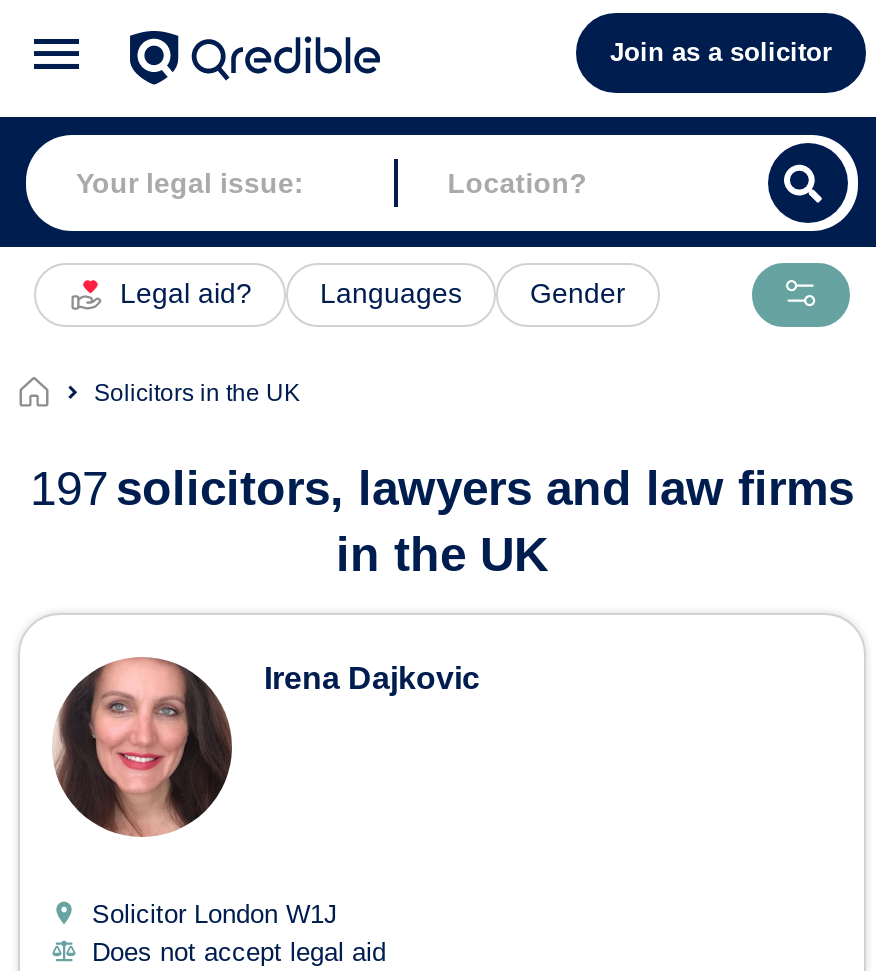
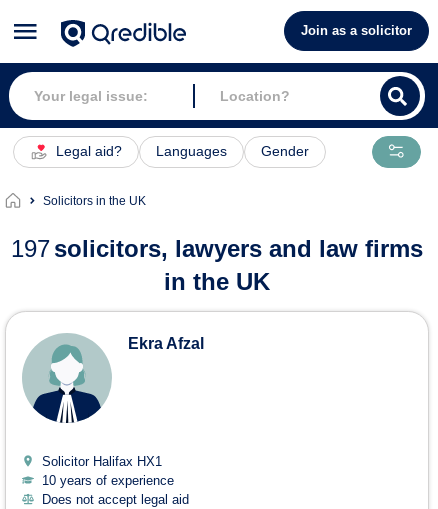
- [image]
- Irena Dajkovic
+ [image]
+ Ekra Afzal

- Solicitor London W1J
+ Solicitor Halifax HX1
+ 10 years of experience
